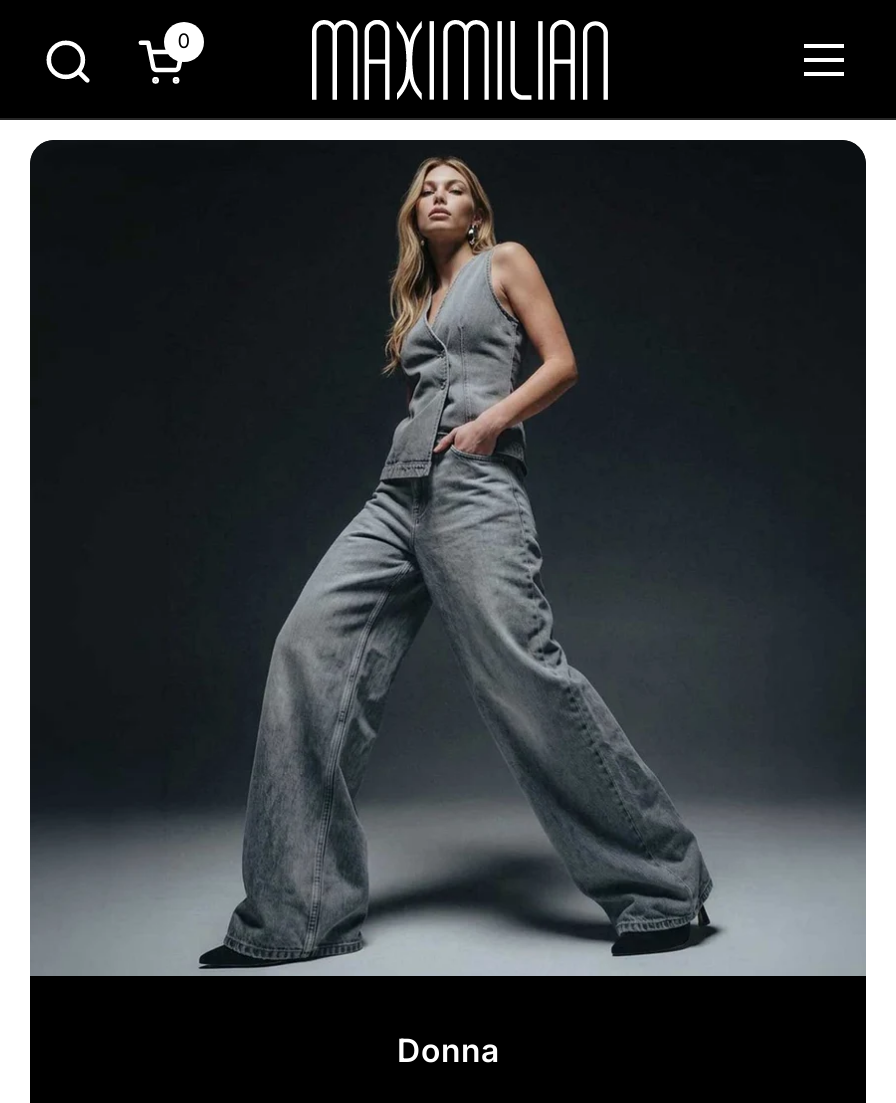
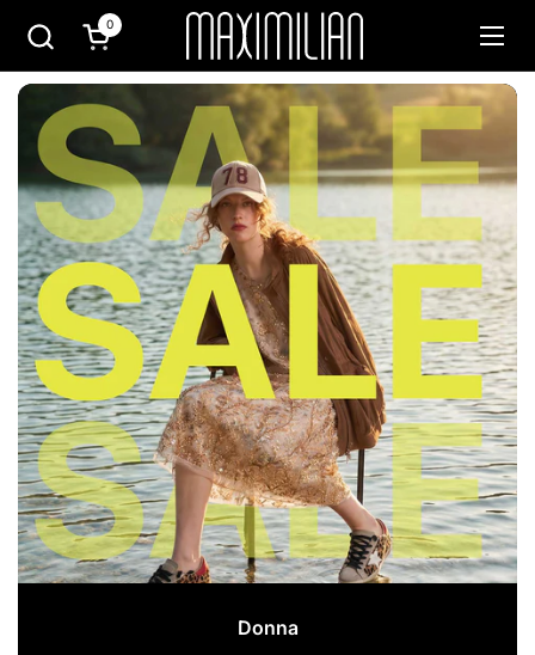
- [image]
+ [image]
